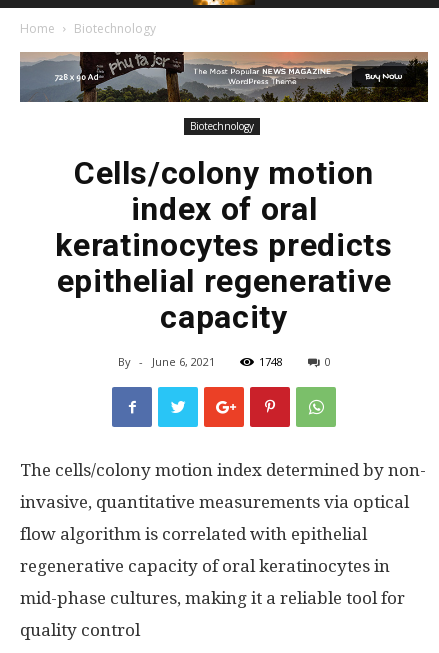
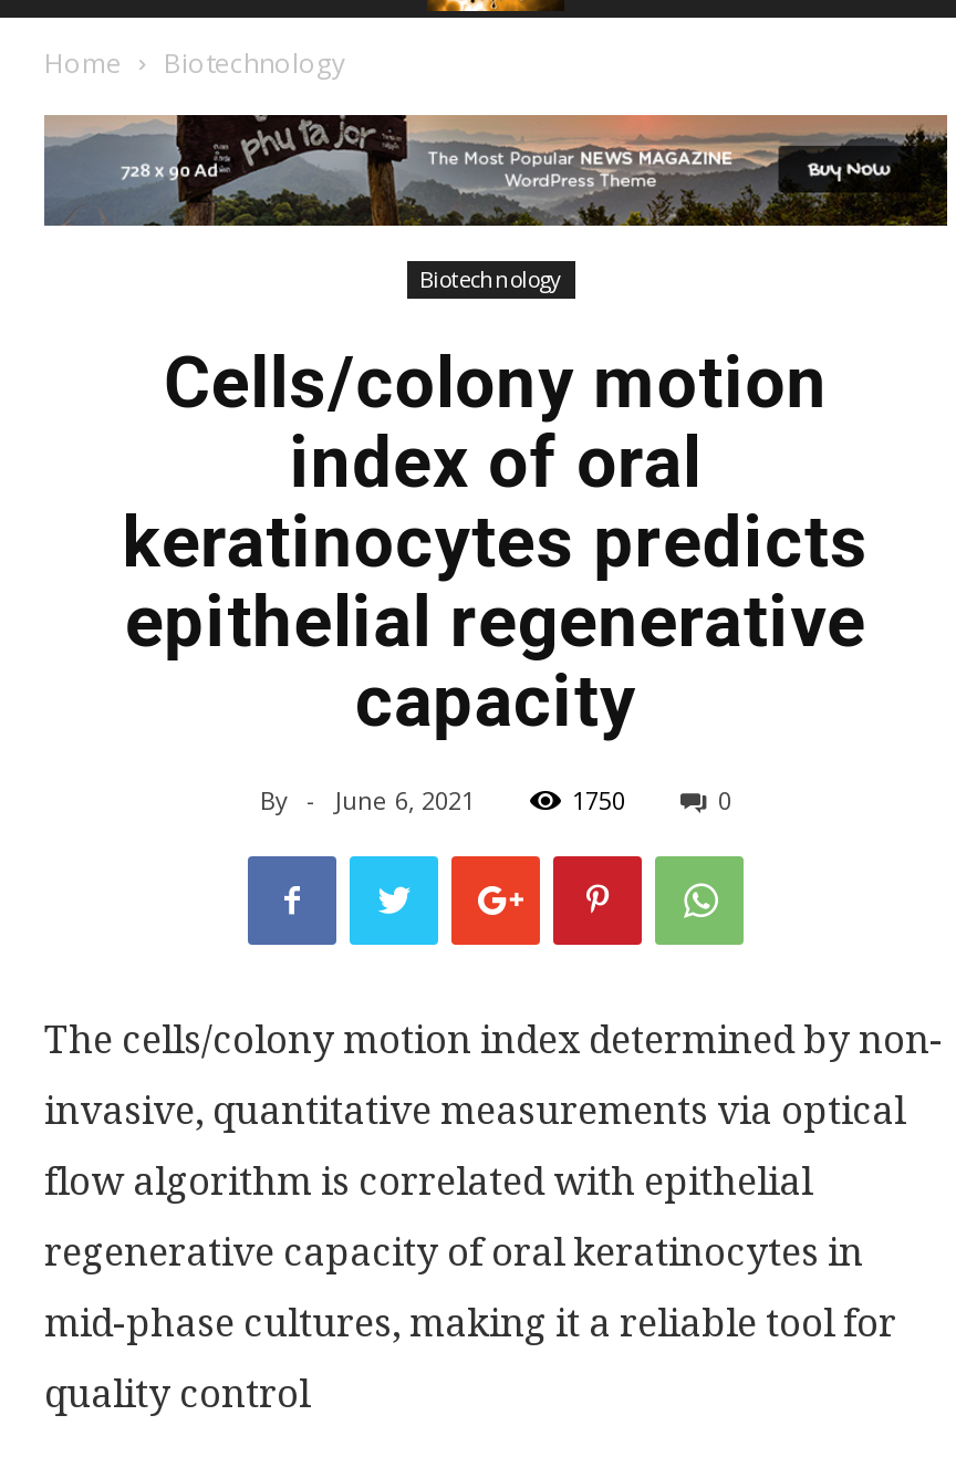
- 1748
+ 1750
